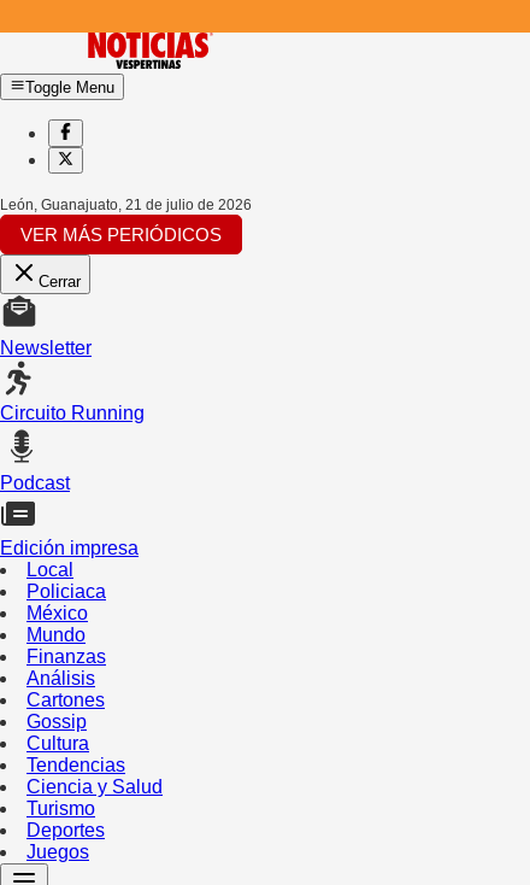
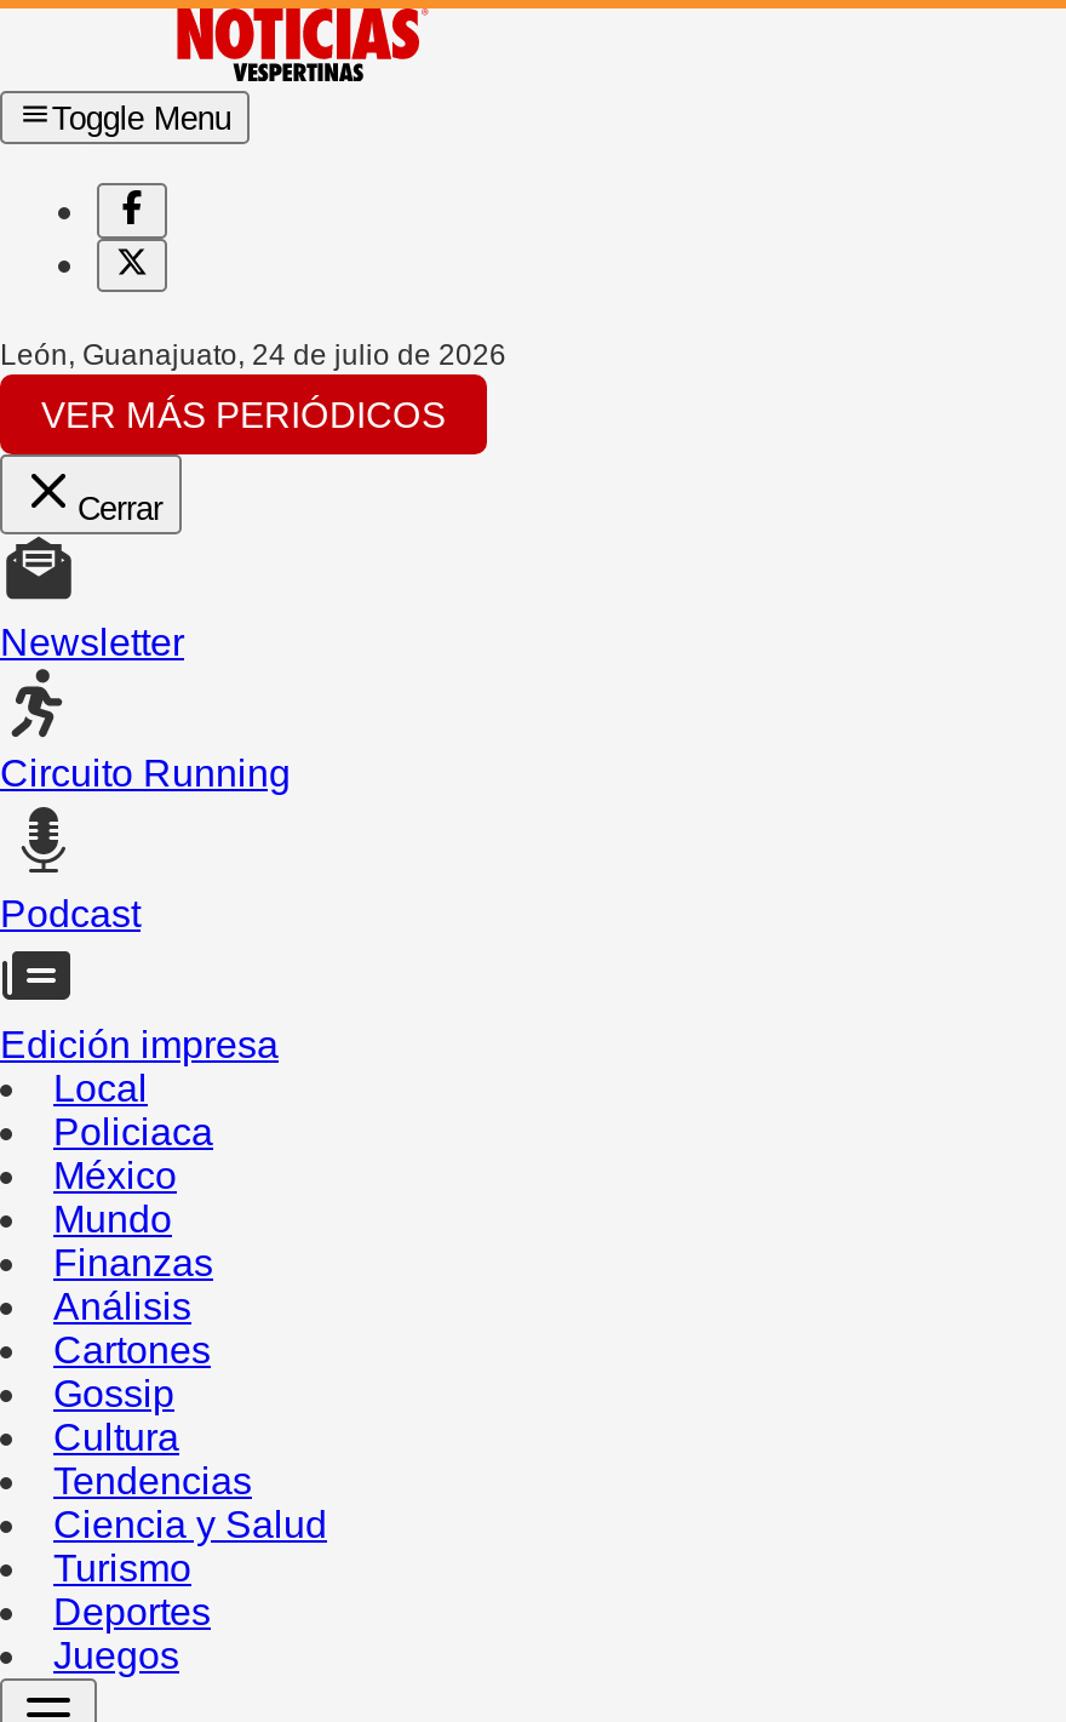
- León, Guanajuato, 21 de julio de 2026
+ León, Guanajuato, 24 de julio de 2026
